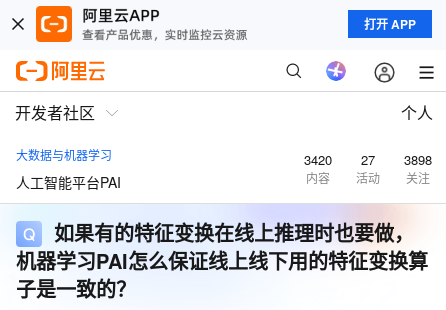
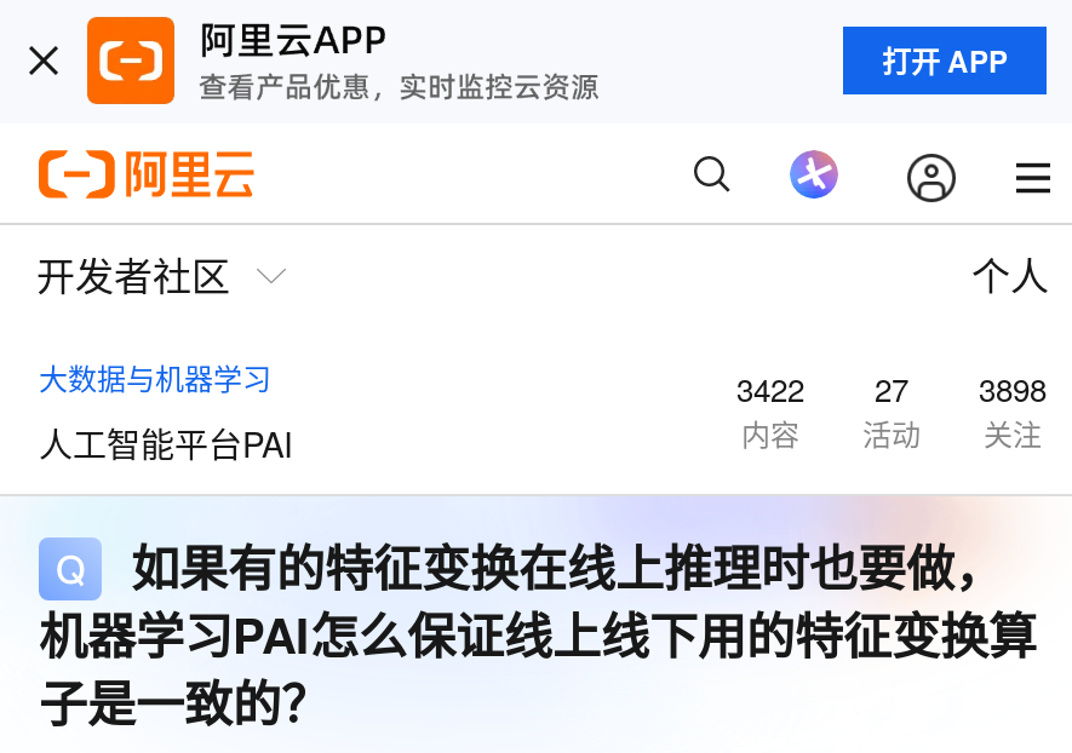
- 3420 27 3898
+ 3422 27 3898
